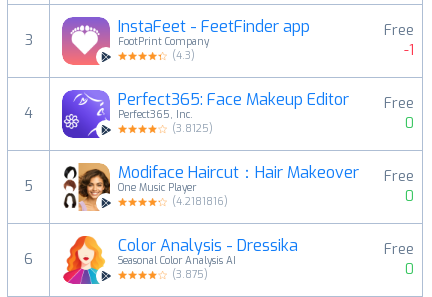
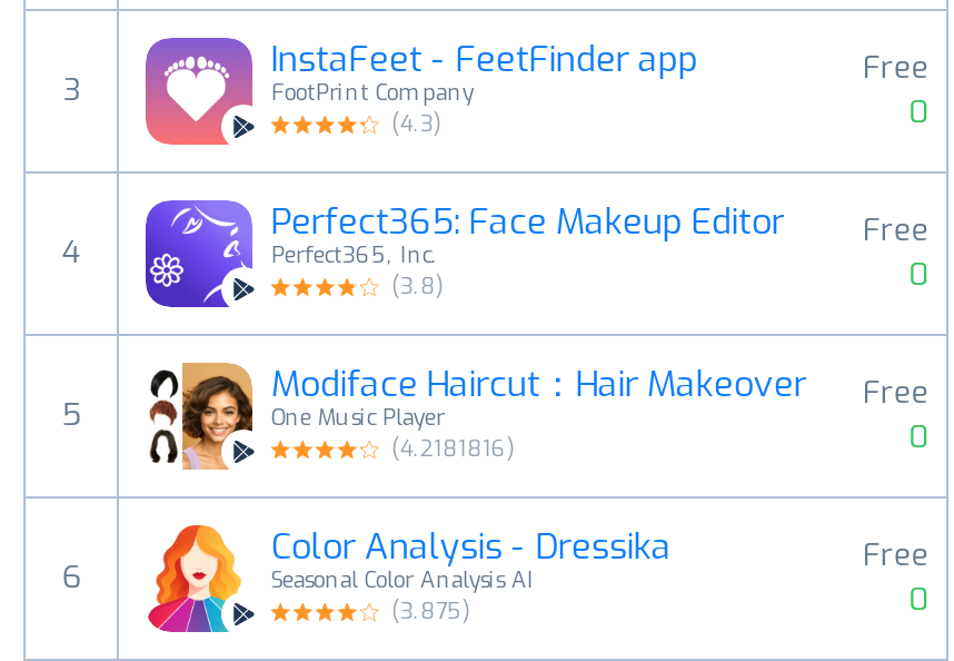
- -1
+ 0

- (3.8125)
+ (3.8)
